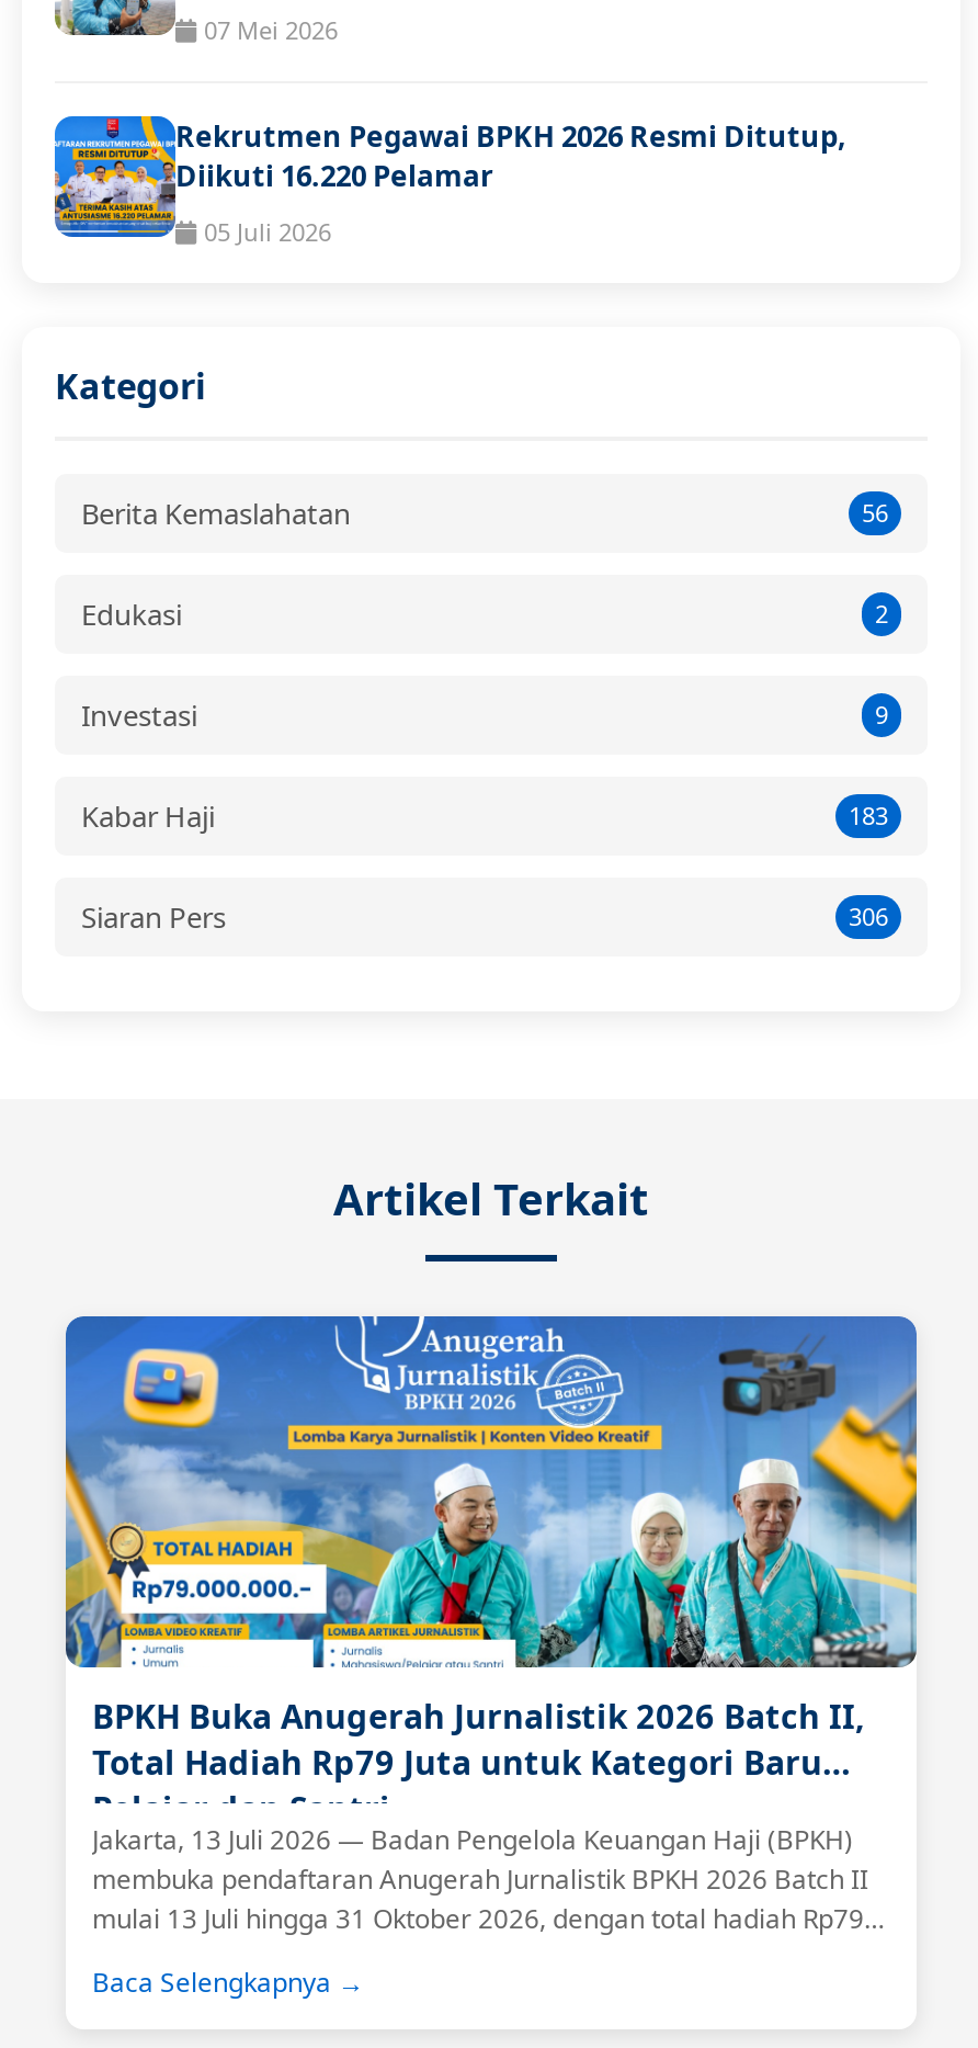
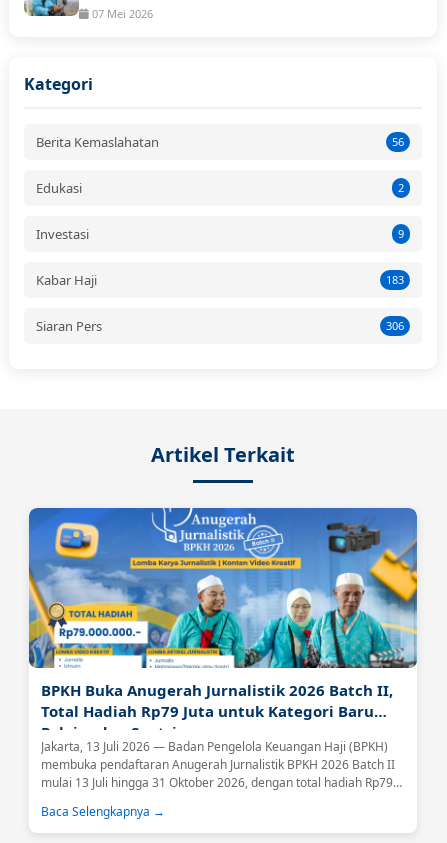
- [image]
- Rekrutmen Pegawai BPKH 2026 Resmi Ditutup,
- Diikuti 16.220 Pelamar
- 05 Juli 2026
